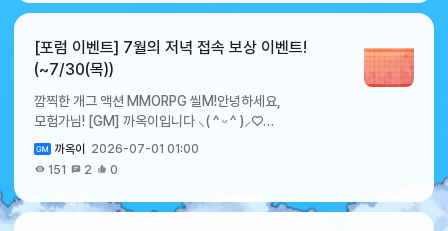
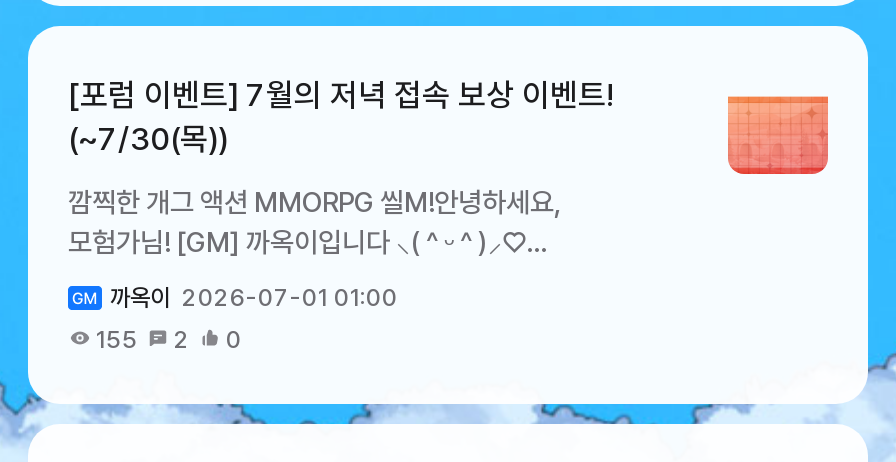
- 151 2 0
+ 155 2 0
